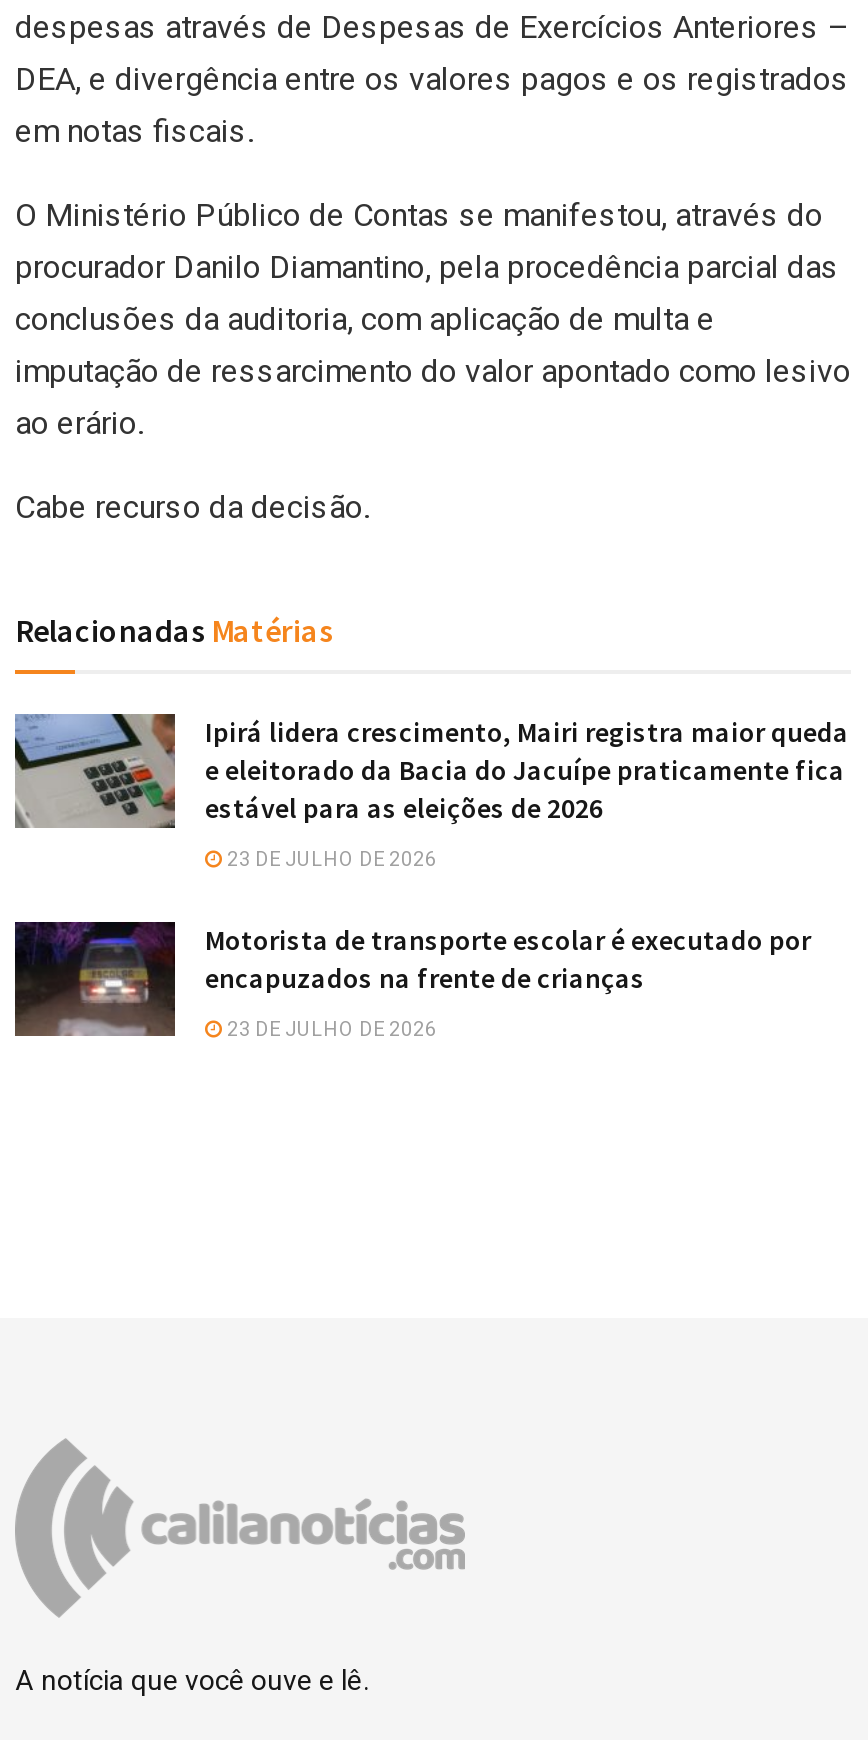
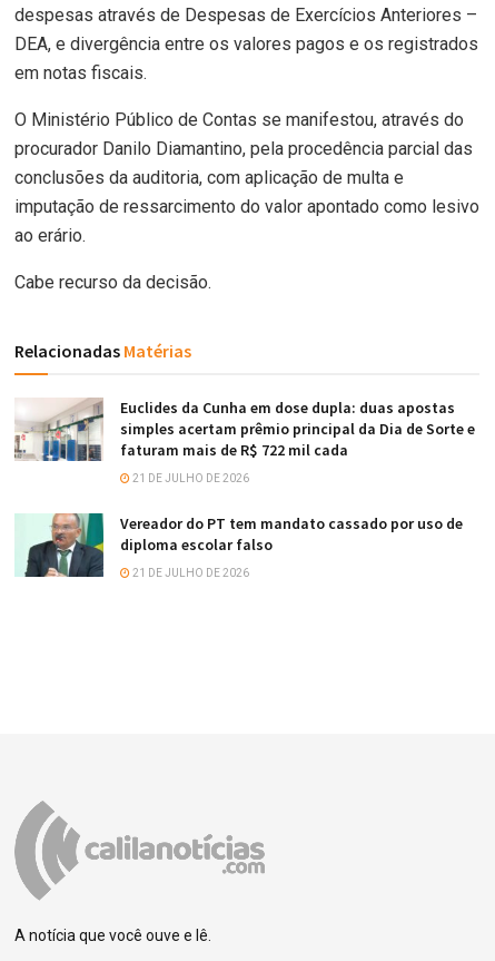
- [image]
- Ipirá lidera crescimento, Mairi registra maior queda
- e eleitorado da Bacia do Jacuípe praticamente fica
- estável para as eleições de 2026
+ [image]
+ Euclides da Cunha em dose dupla: duas apostas
+ simples acertam prêmio principal da Dia de Sorte e
+ faturam mais de R$ 722 mil cada

- 23 DE JULHO DE 2026
+ 21 DE JULHO DE 2026

- [image]
- Motorista de transporte escolar é executado por
- encapuzados na frente de crianças
+ [image]
+ Vereador do PT tem mandato cassado por uso de
+ diploma escolar falso

- 23 DE JULHO DE 2026
+ 21 DE JULHO DE 2026
